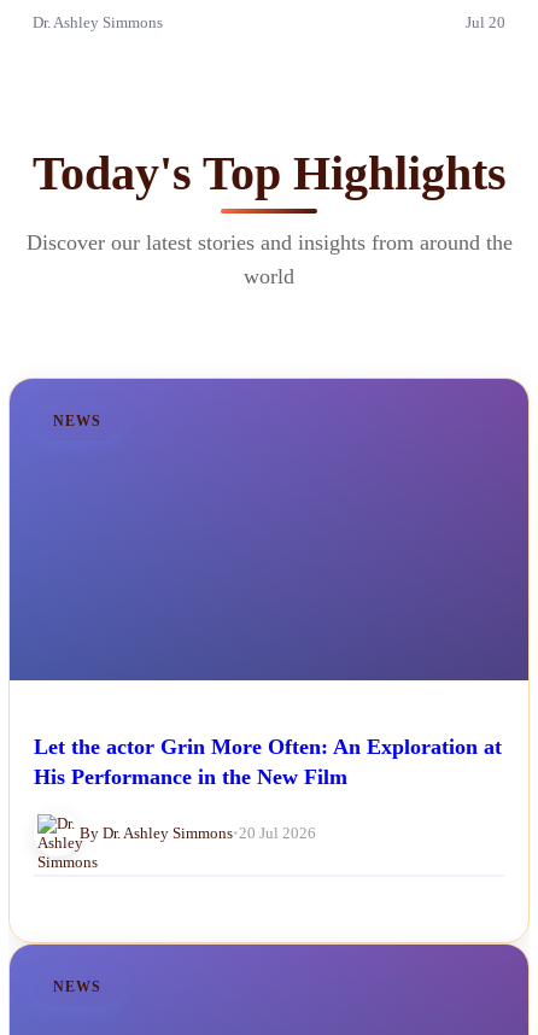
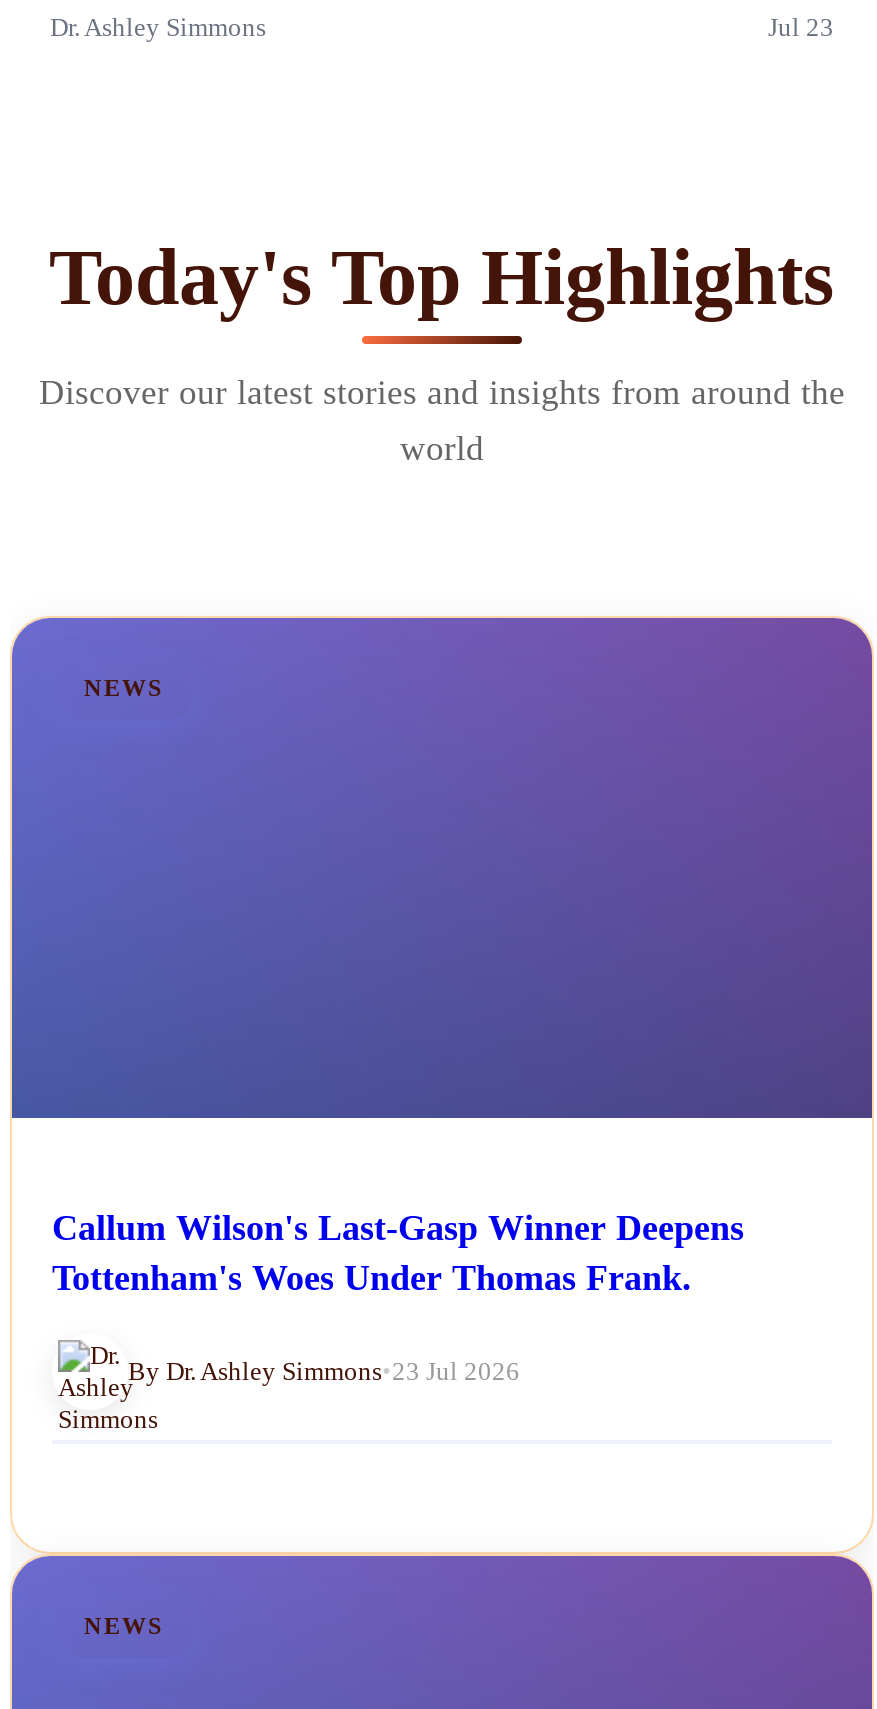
- Jul 20
+ Jul 23

- Let the actor Grin More Often: An Exploration at
- His Performance in the New Film
+ Callum Wilson's Last-Gasp Winner Deepens
+ Tottenham's Woes Under Thomas Frank.

- By Dr. Ashley Simmons • 20 Jul 2026
+ By Dr. Ashley Simmons • 23 Jul 2026
